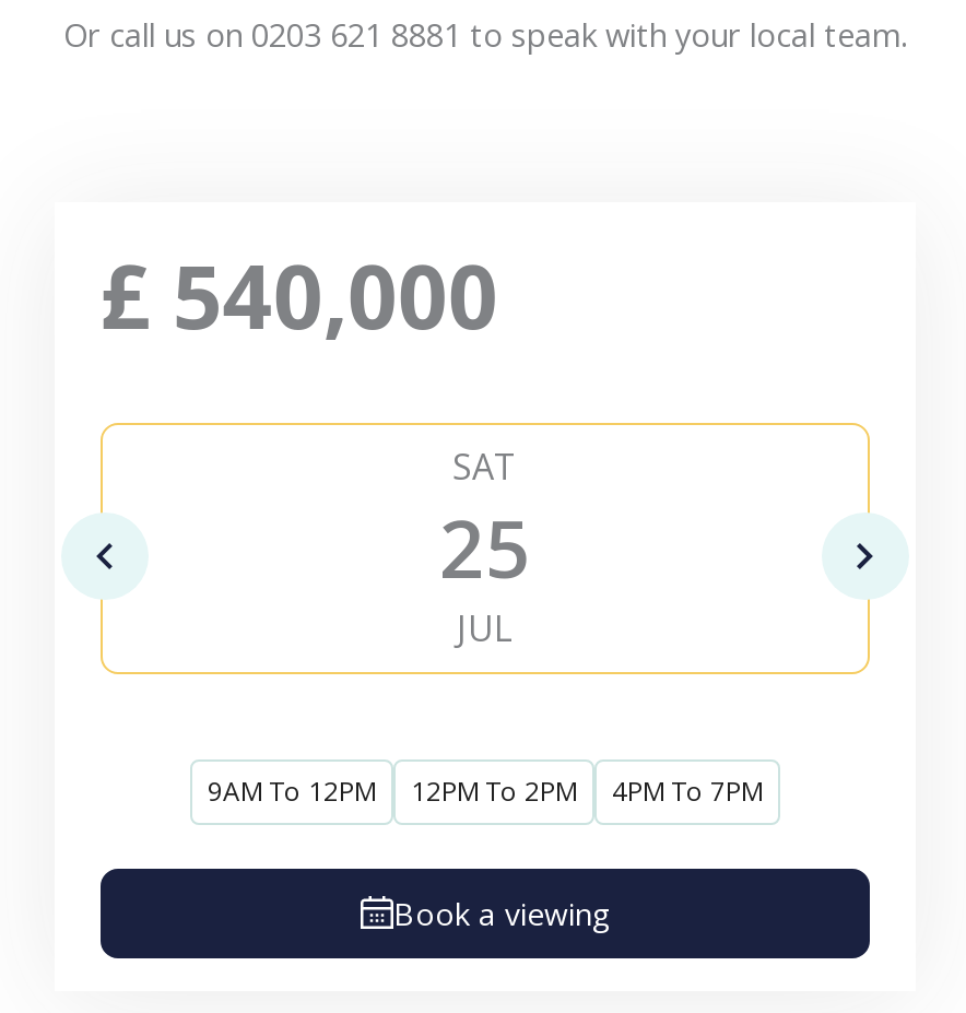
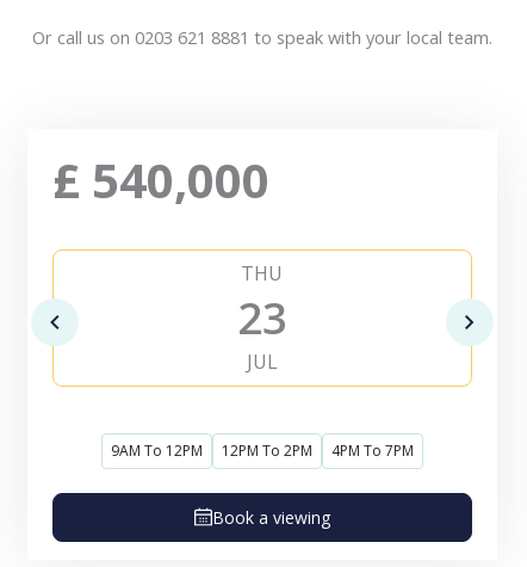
- SAT
- 25
+ THU
+ 23
